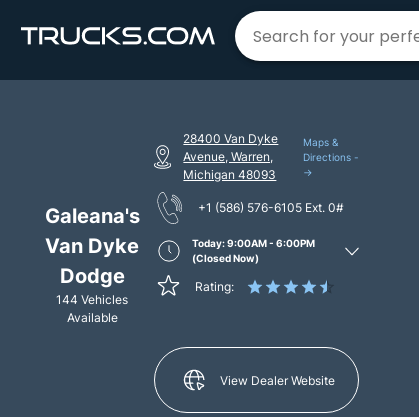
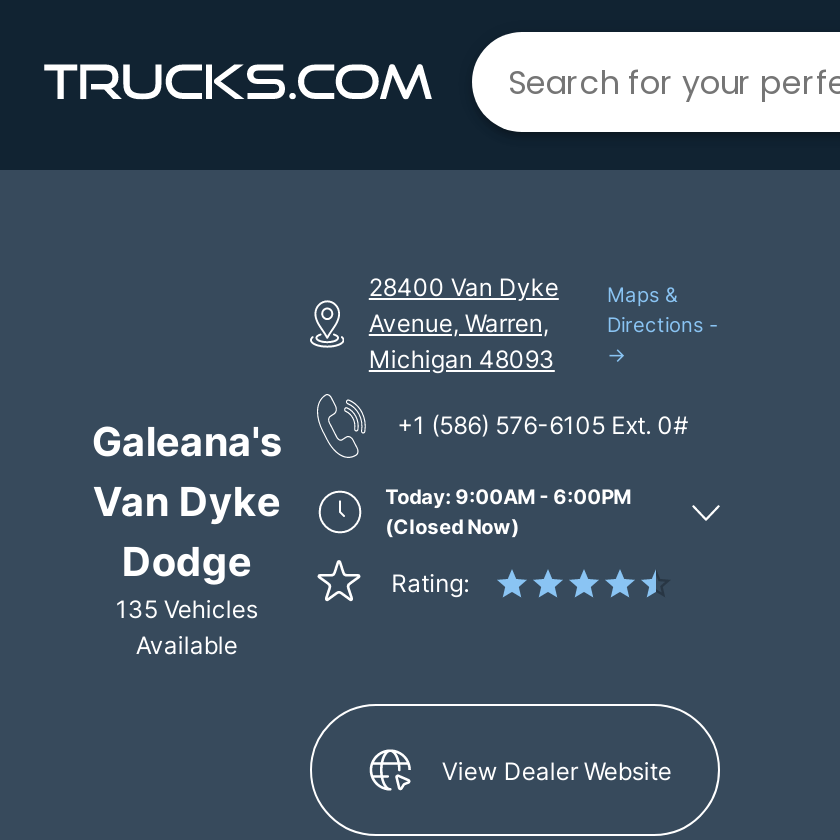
- 144 Vehicles
+ 135 Vehicles
